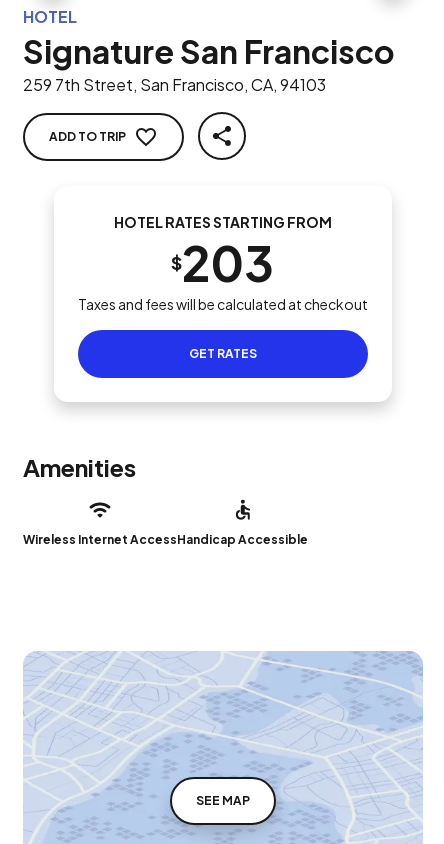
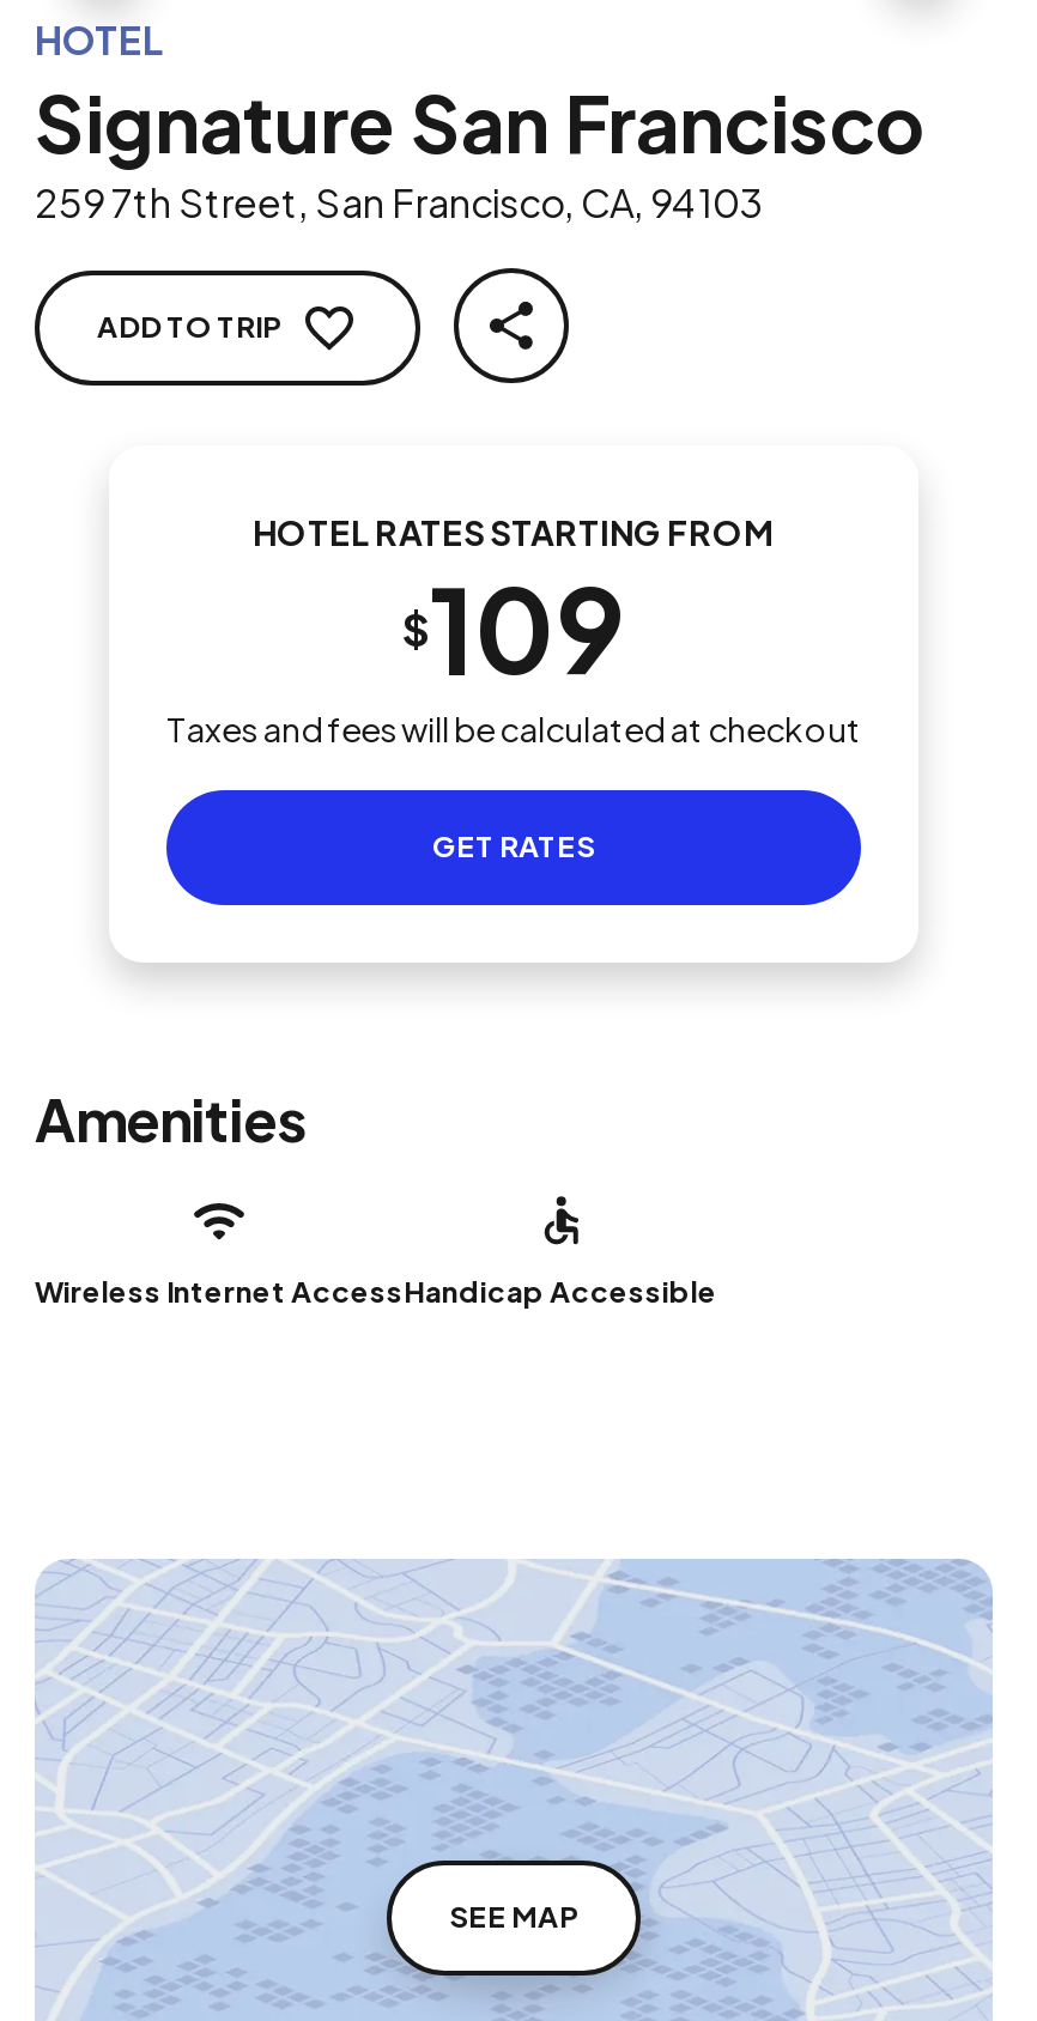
- $203
+ $109
